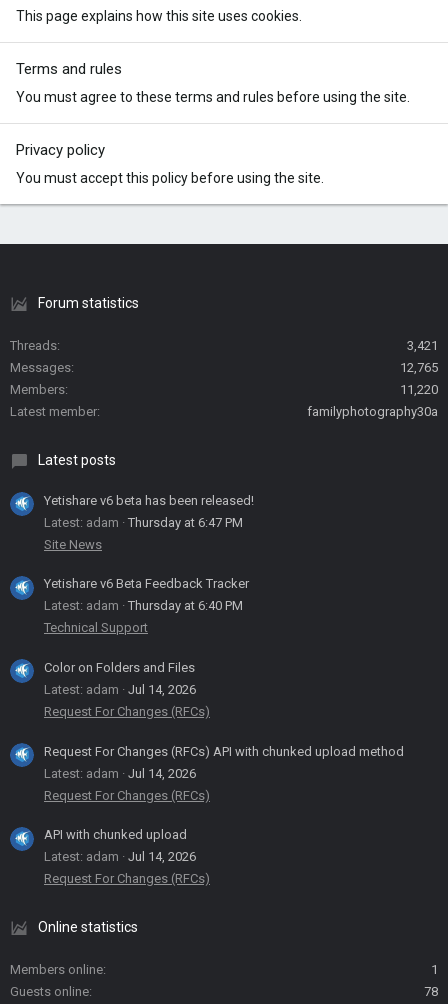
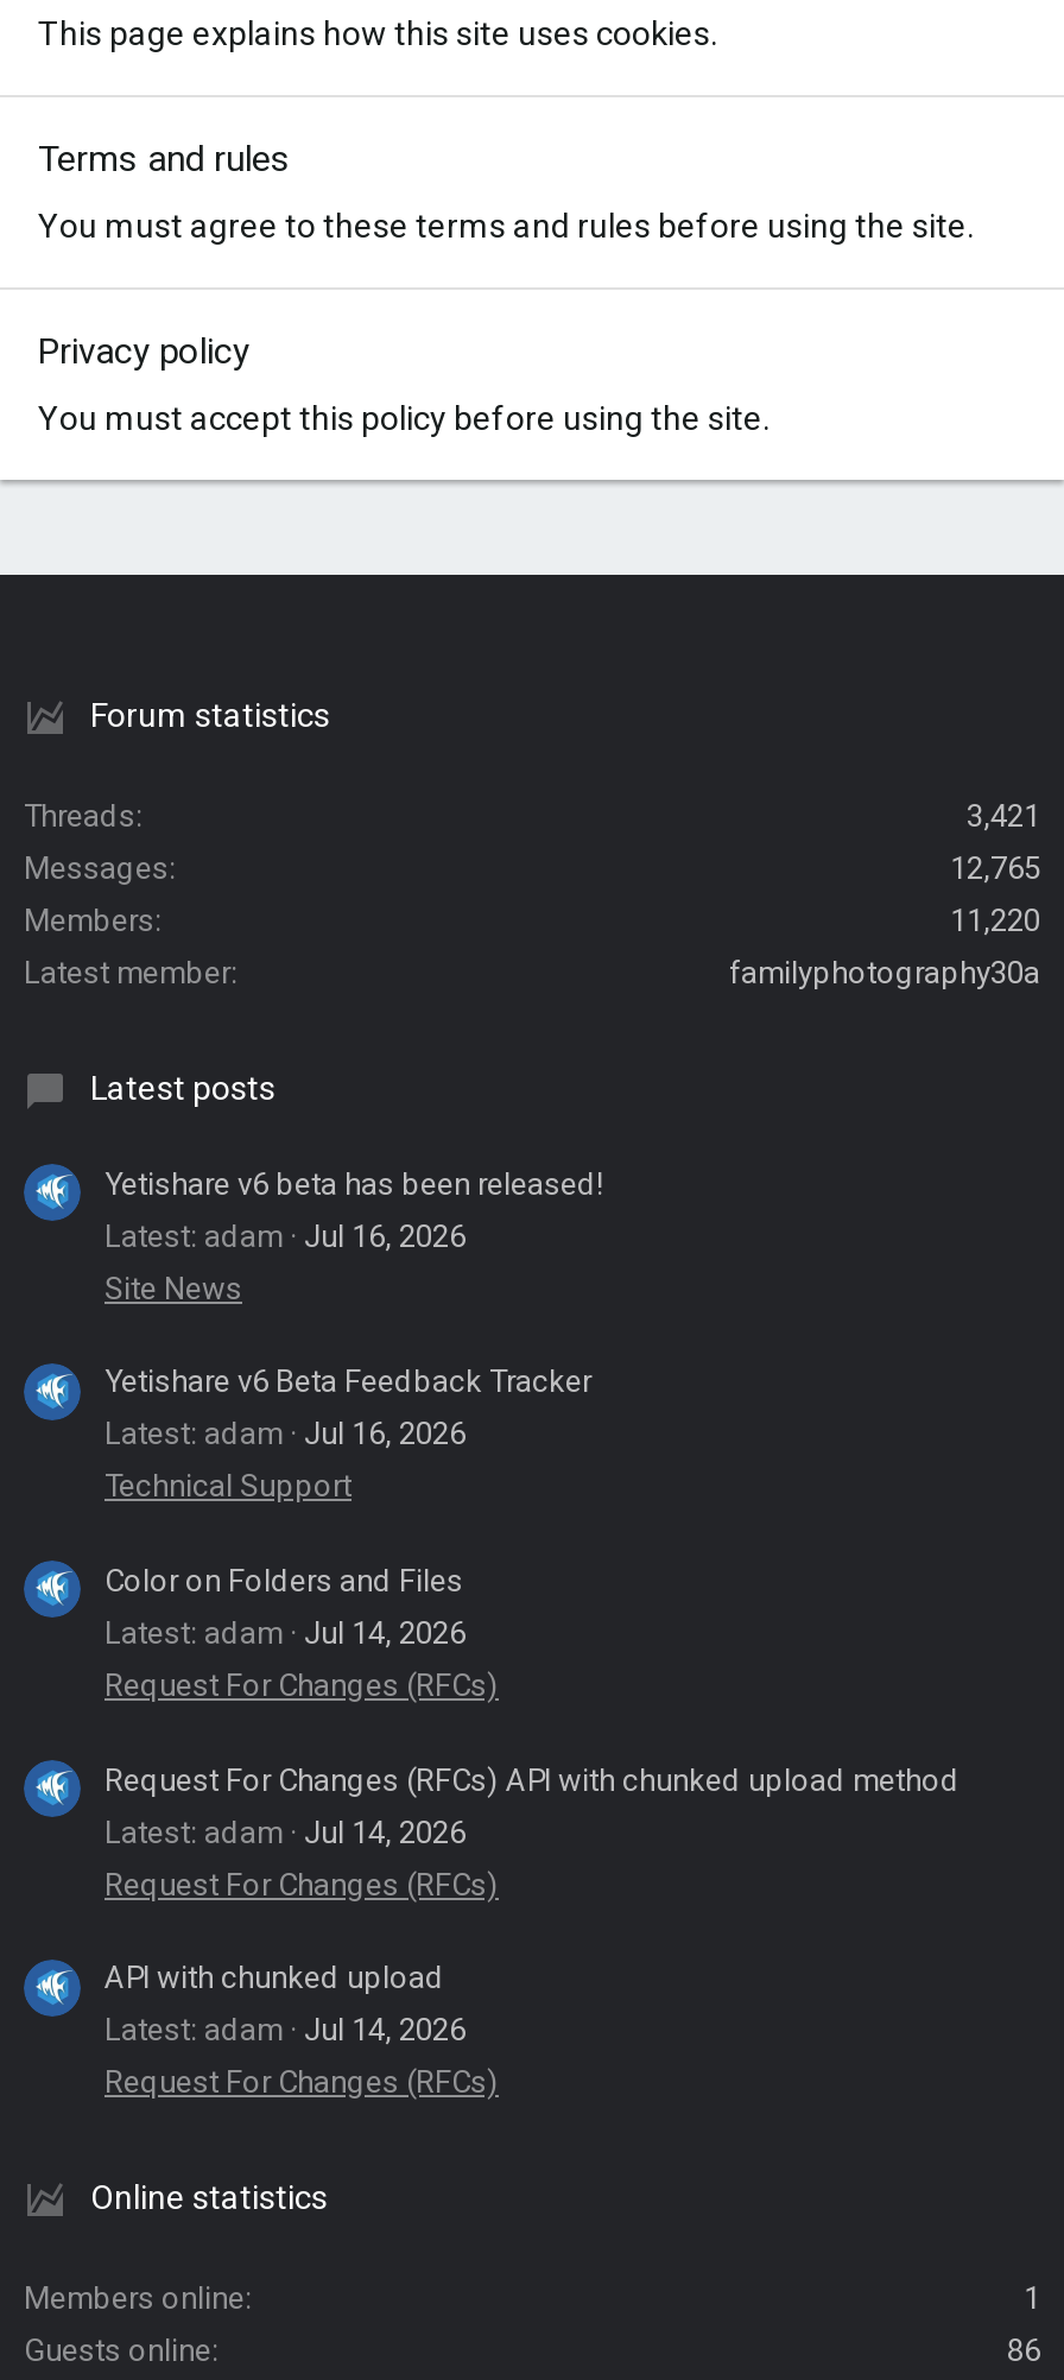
- Latest: adam Thursday at 6:47 PM
+ Latest: adam Jul 16, 2026

- Latest: adam Thursday at 6:40 PM
+ Latest: adam Jul 16, 2026

- 78
+ 86
